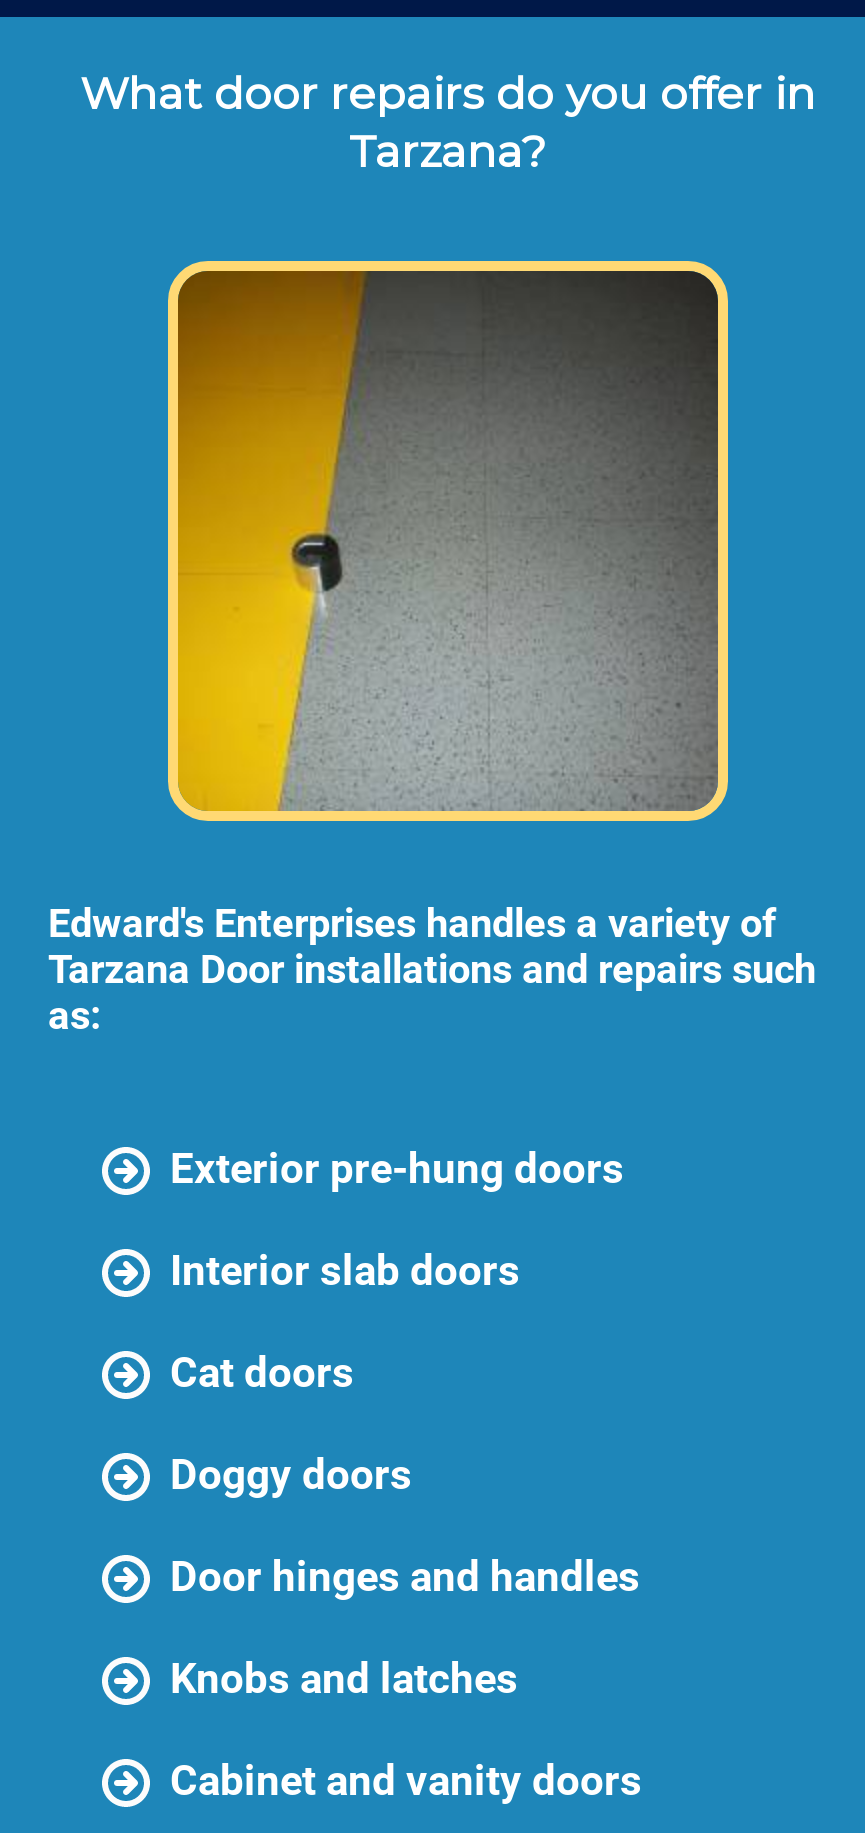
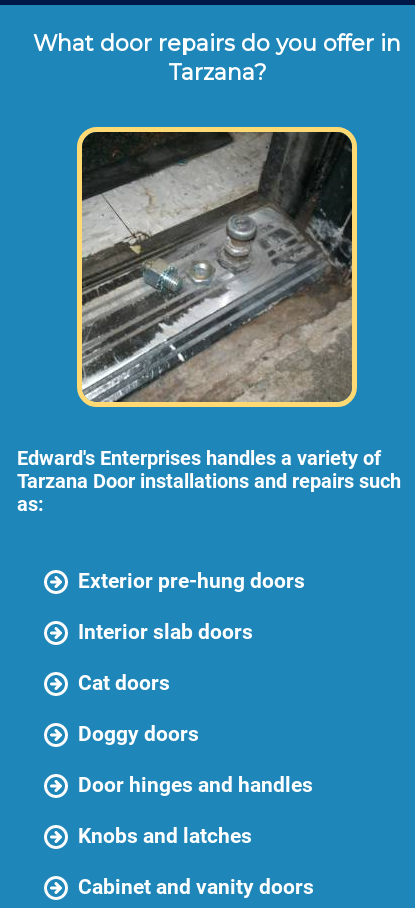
- [image]
+ [image]
